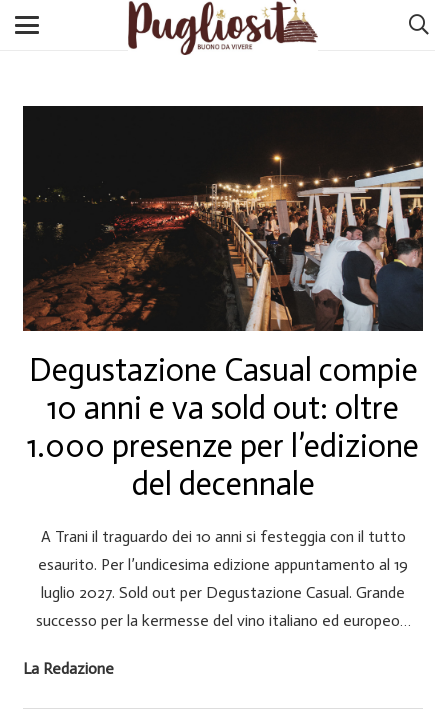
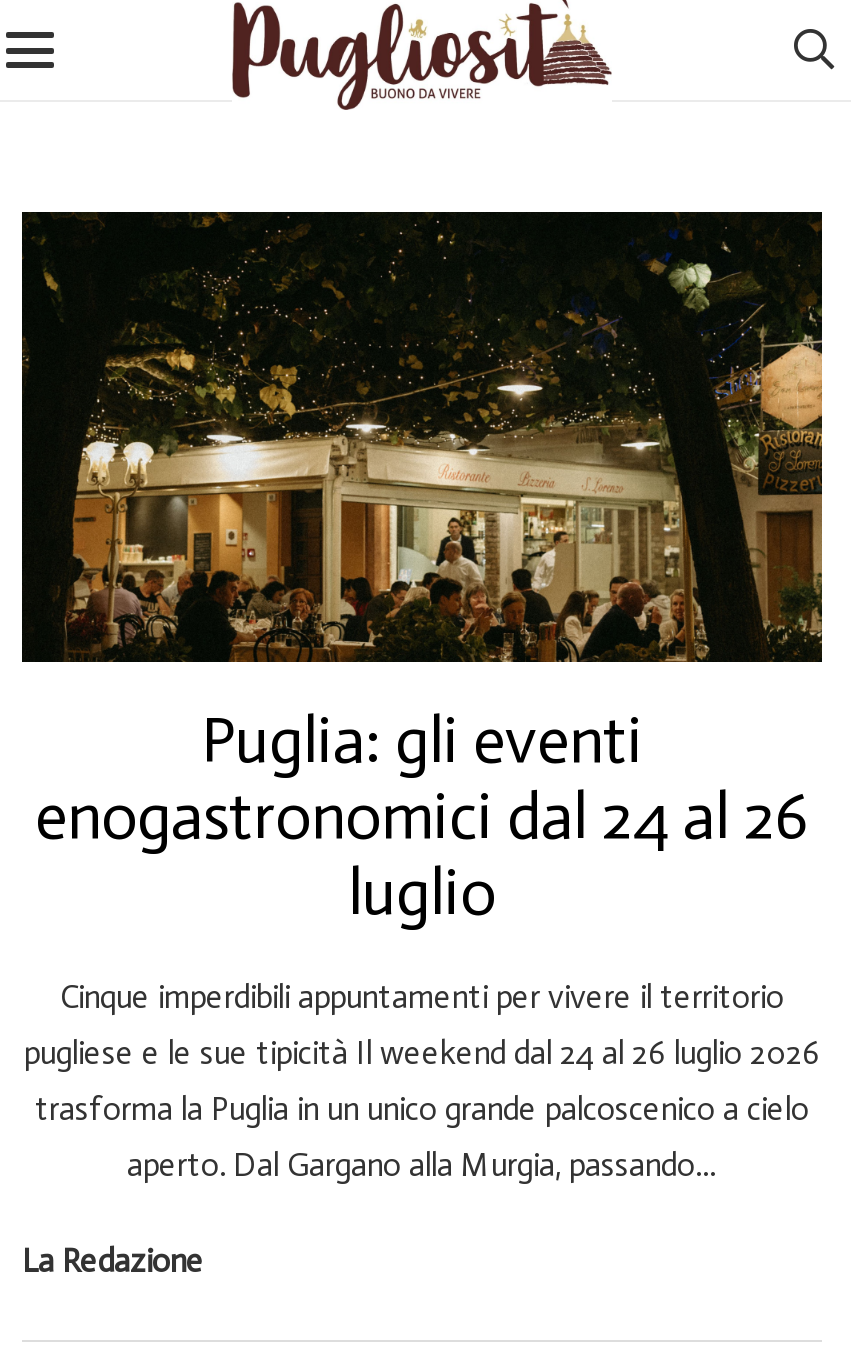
- [image]
+ [image]

- Degustazione Casual compie
- 10 anni e va sold out: oltre
- 1.000 presenze per l’edizione
- del decennale
+ Puglia: gli eventi
+ enogastronomici dal 24 al 26
+ luglio

- A Trani il traguardo dei 10 anni si festeggia con il tutto
+ Cinque imperdibili appuntamenti per vivere il territorio

- esaurito. Per l’undicesima edizione appuntamento al 19
+ pugliese e le sue tipicità Il weekend dal 24 al 26 luglio 2026

- luglio 2027. Sold out per Degustazione Casual. Grande
+ trasforma la Puglia in un unico grande palcoscenico a cielo

- successo per la kermesse del vino italiano ed europeo…
+ aperto. Dal Gargano alla Murgia, passando…
